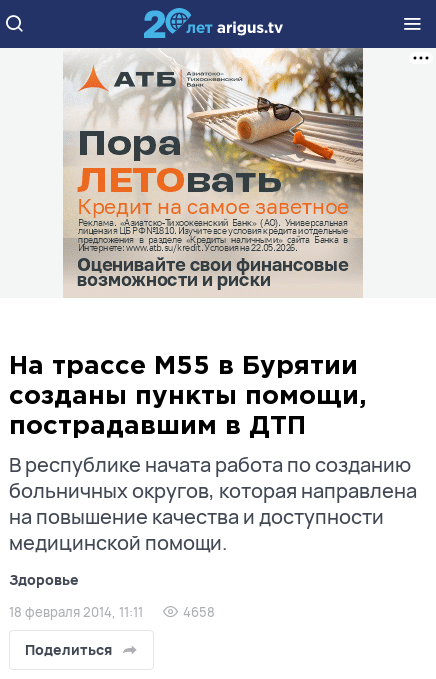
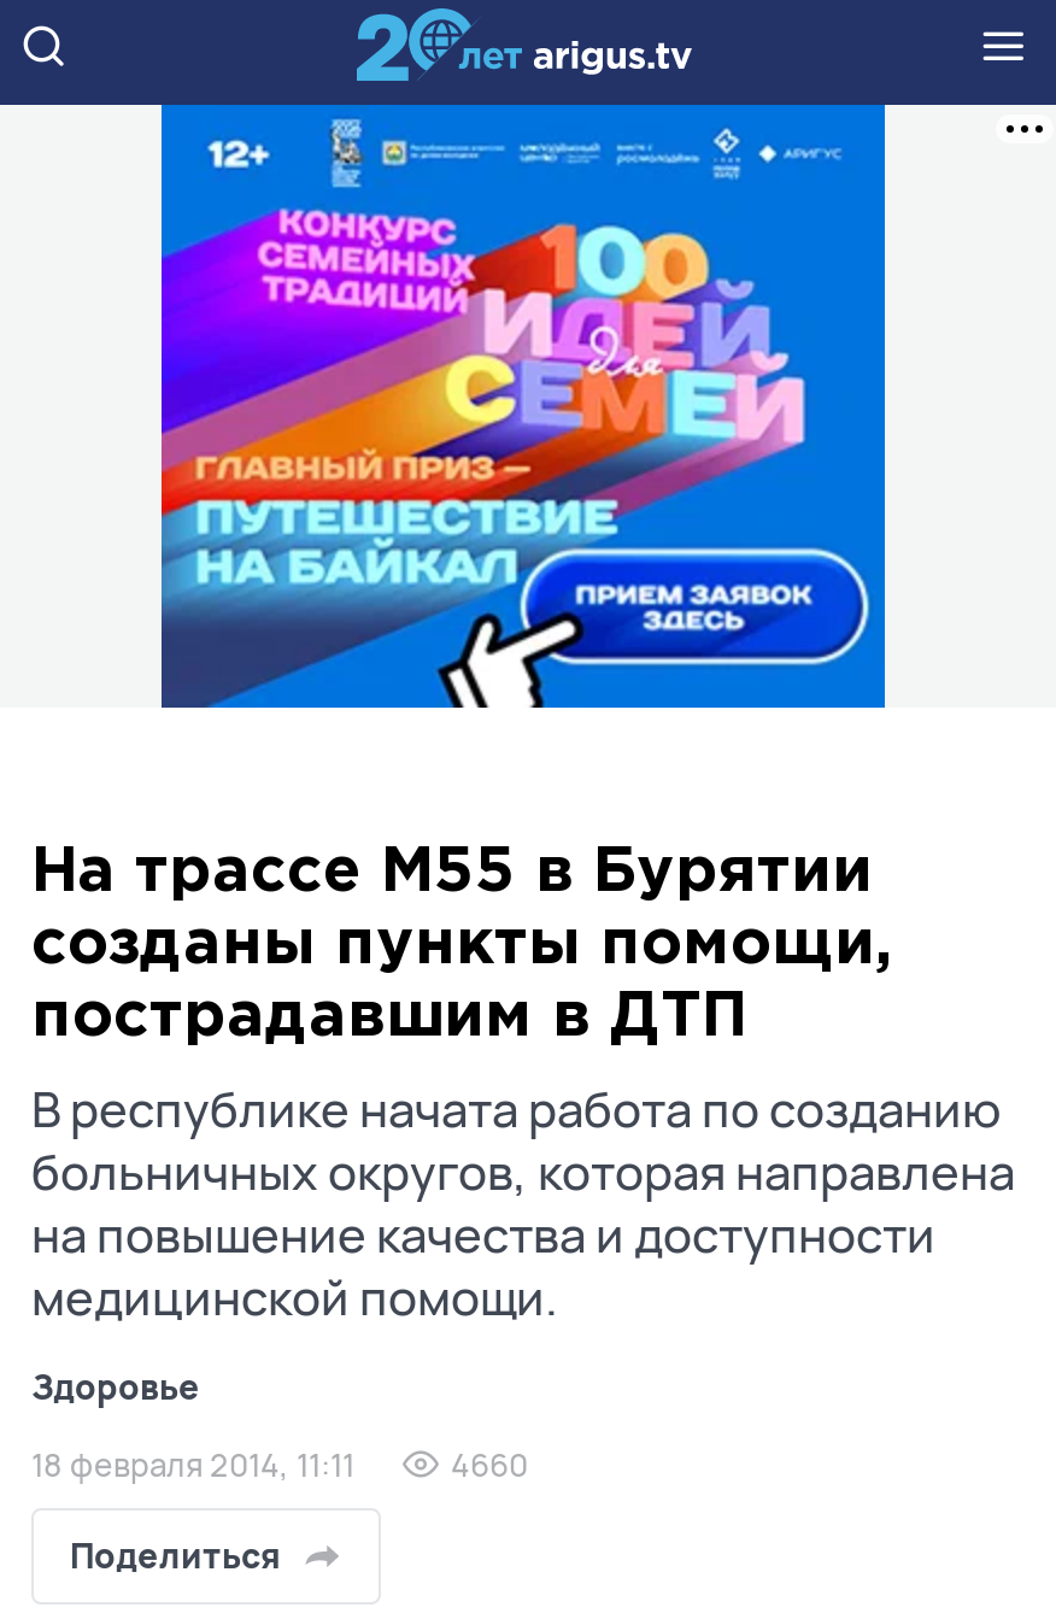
- [image]
+ [image]

- 4658
+ 4660
